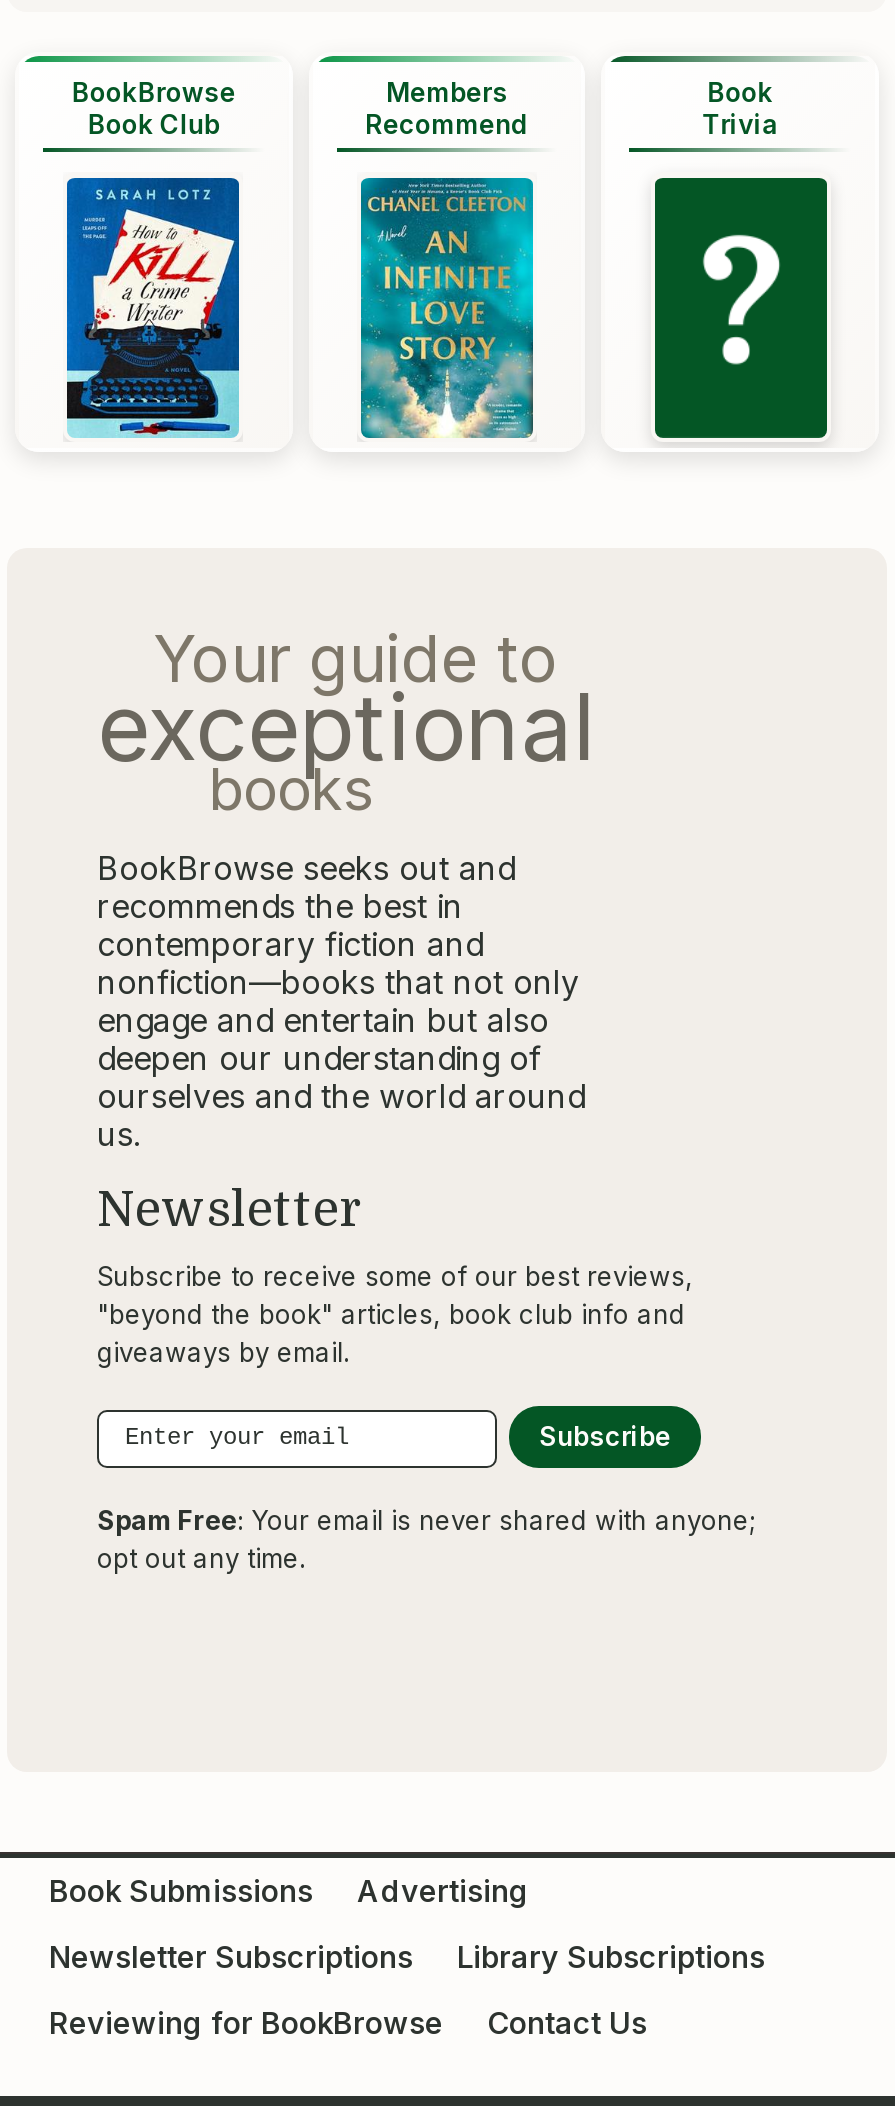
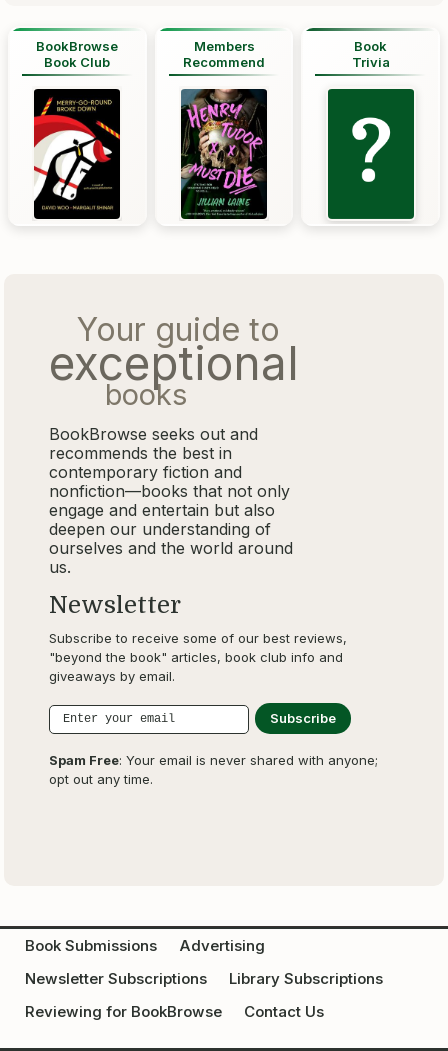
- [image]
+ [image]

- [image]
+ [image]
